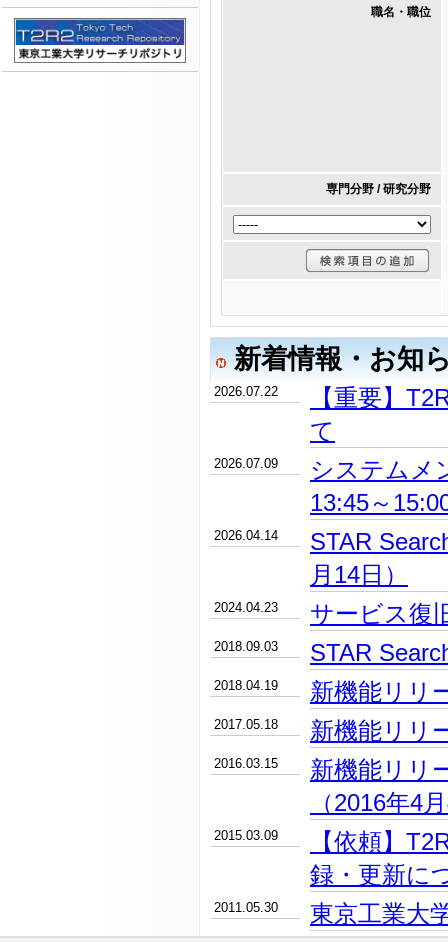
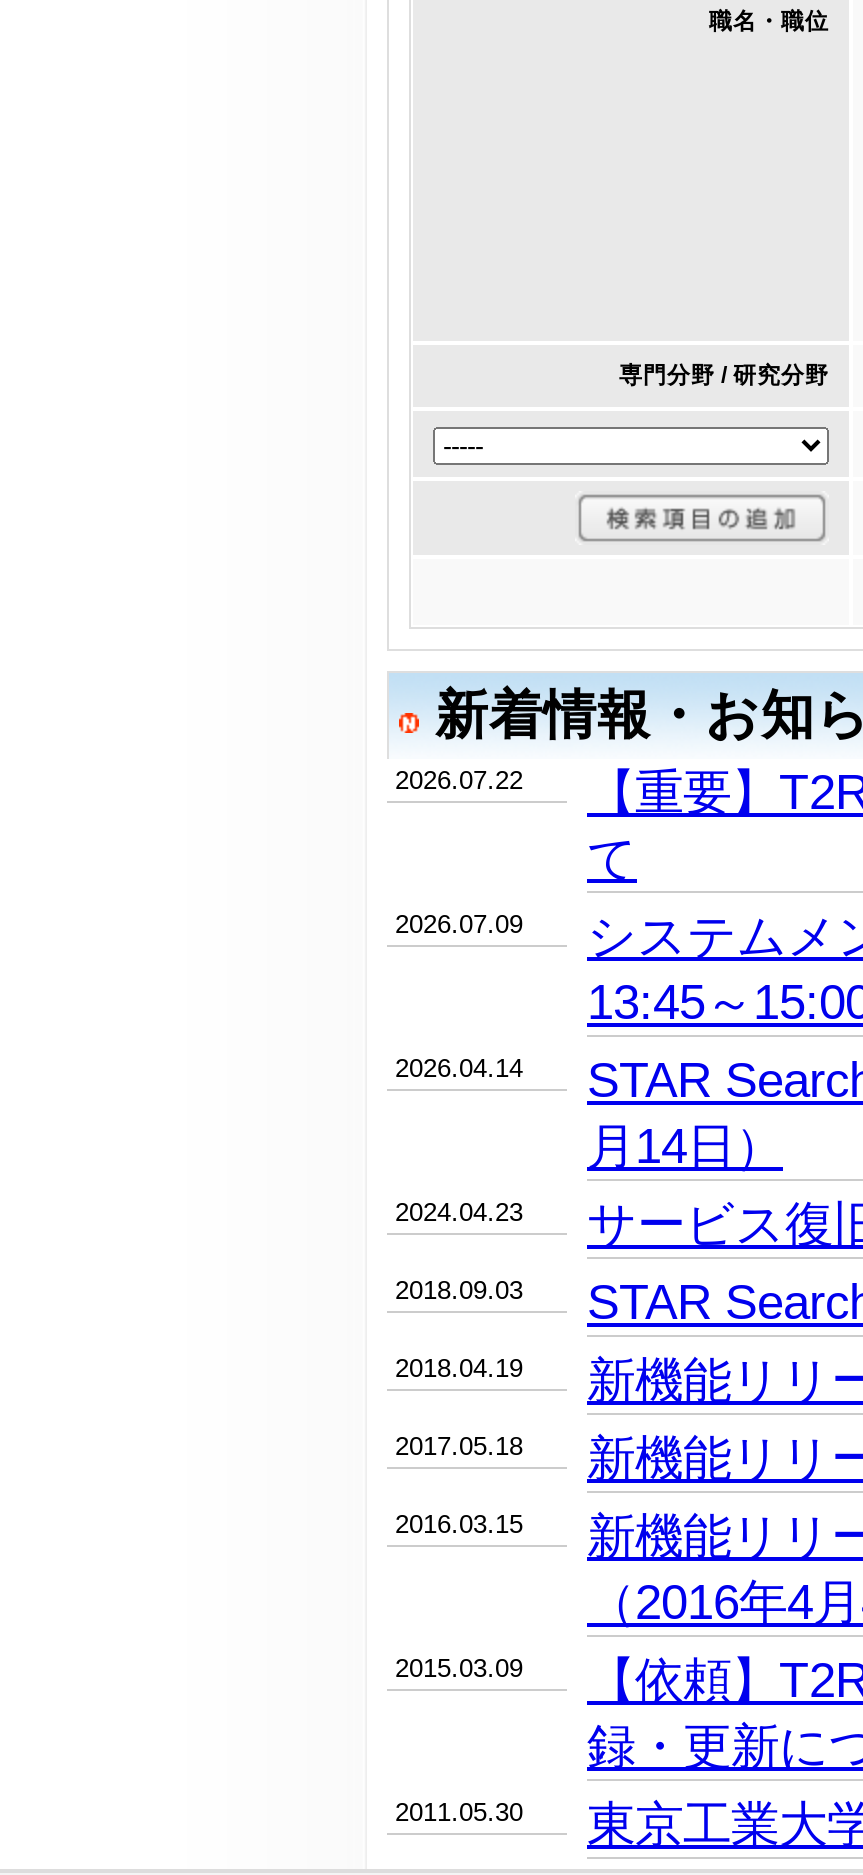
- [image]
